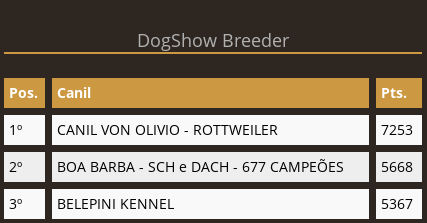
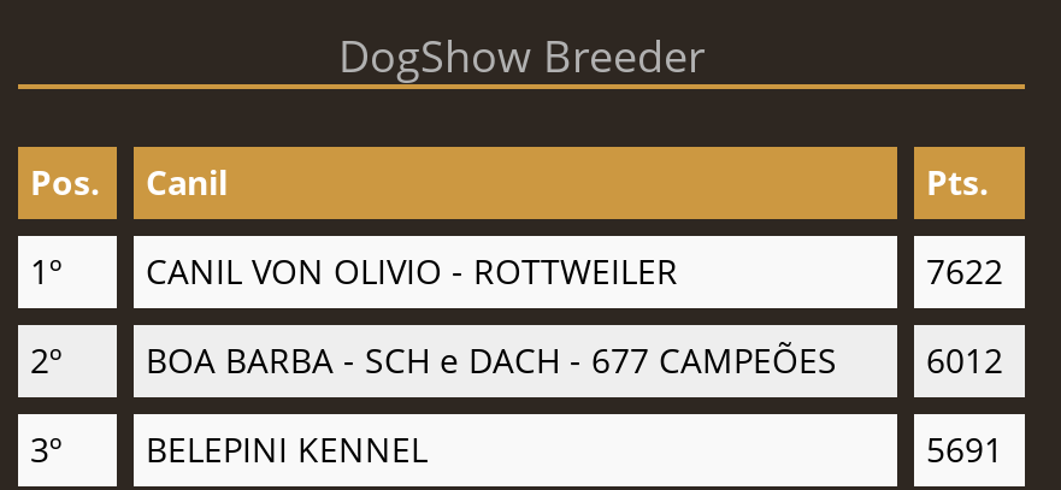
- 7253
+ 7622

- 2º BOA BARBA - SCH e DACH - 677 CAMPEÕES 5668
+ 2º BOA BARBA - SCH e DACH - 677 CAMPEÕES 6012

- 5367
+ 5691
